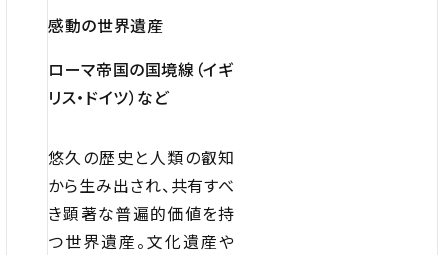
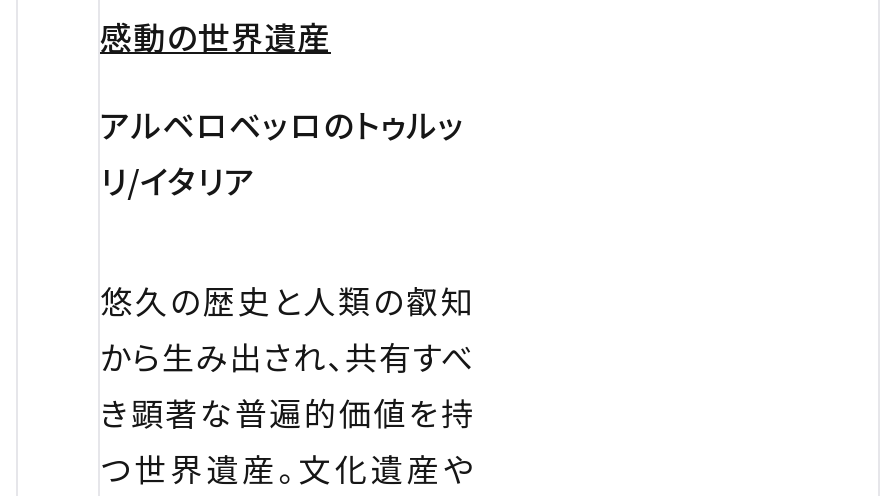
- ローマ帝国の国境線（イギ
- リス・ドイツ）など
+ アルベロベッロのトゥルッ
+ リ/イタリア
